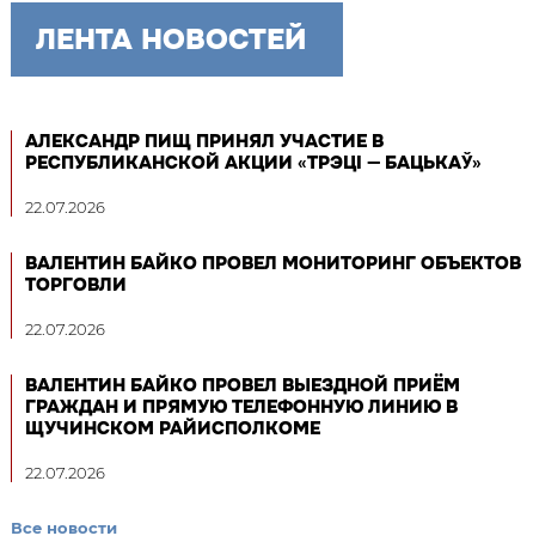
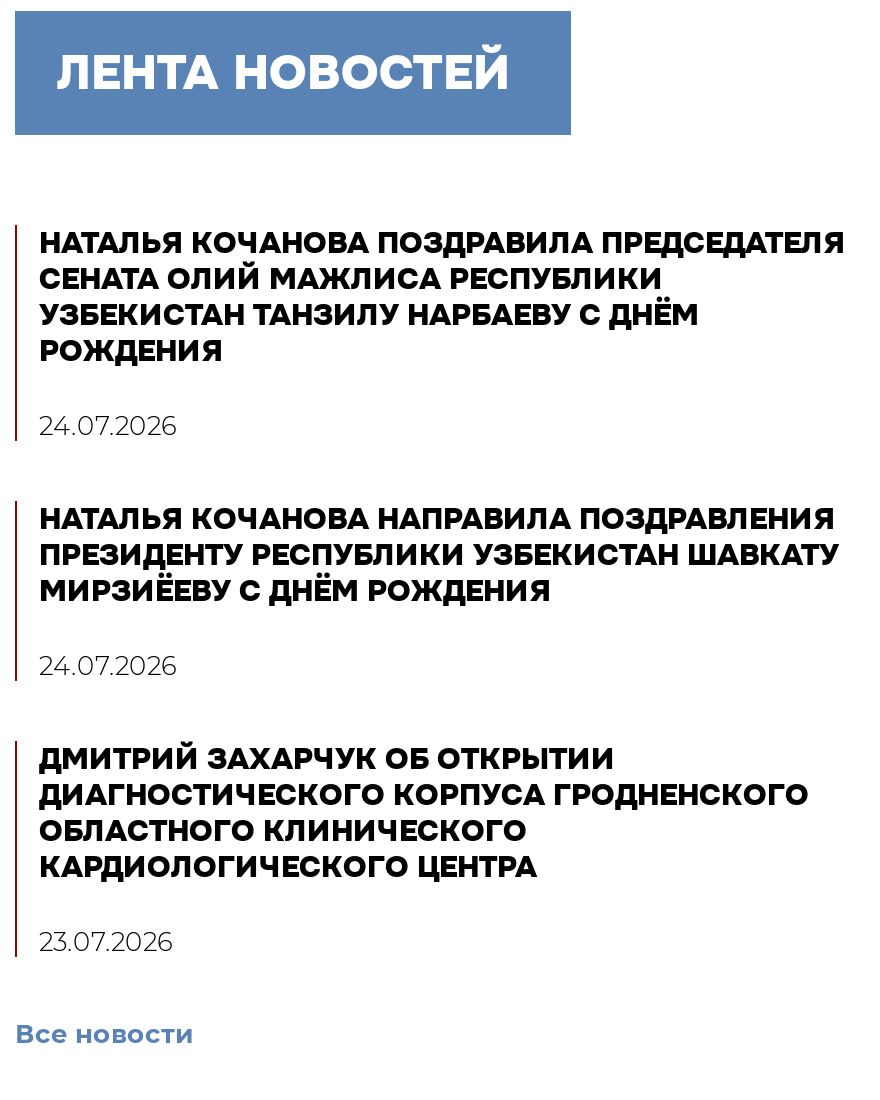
- АЛЕКСАНДР ПИЩ ПРИНЯЛ УЧАСТИЕ В
- РЕСПУБЛИКАНСКОЙ АКЦИИ «ТРЭЦІ — БАЦЬКАЎ»
+ НАТАЛЬЯ КОЧАНОВА ПОЗДРАВИЛА ПРЕДСЕДАТЕЛЯ
+ СЕНАТА ОЛИЙ МАЖЛИСА РЕСПУБЛИКИ
+ УЗБЕКИСТАН ТАНЗИЛУ НАРБАЕВУ С ДНЁМ
+ РОЖДЕНИЯ

- 22.07.2026
+ 24.07.2026

- ВАЛЕНТИН БАЙКО ПРОВЕЛ МОНИТОРИНГ ОБЪЕКТОВ
- ТОРГОВЛИ
+ НАТАЛЬЯ КОЧАНОВА НАПРАВИЛА ПОЗДРАВЛЕНИЯ
+ ПРЕЗИДЕНТУ РЕСПУБЛИКИ УЗБЕКИСТАН ШАВКАТУ
+ МИРЗИЁЕВУ С ДНЁМ РОЖДЕНИЯ

- 22.07.2026
+ 24.07.2026

- ВАЛЕНТИН БАЙКО ПРОВЕЛ ВЫЕЗДНОЙ ПРИЁМ
- ГРАЖДАН И ПРЯМУЮ ТЕЛЕФОННУЮ ЛИНИЮ В
- ЩУЧИНСКОМ РАЙИСПОЛКОМЕ
+ ДМИТРИЙ ЗАХАРЧУК ОБ ОТКРЫТИИ
+ ДИАГНОСТИЧЕСКОГО КОРПУСА ГРОДНЕНСКОГО
+ ОБЛАСТНОГО КЛИНИЧЕСКОГО
+ КАРДИОЛОГИЧЕСКОГО ЦЕНТРА

- 22.07.2026
+ 23.07.2026
